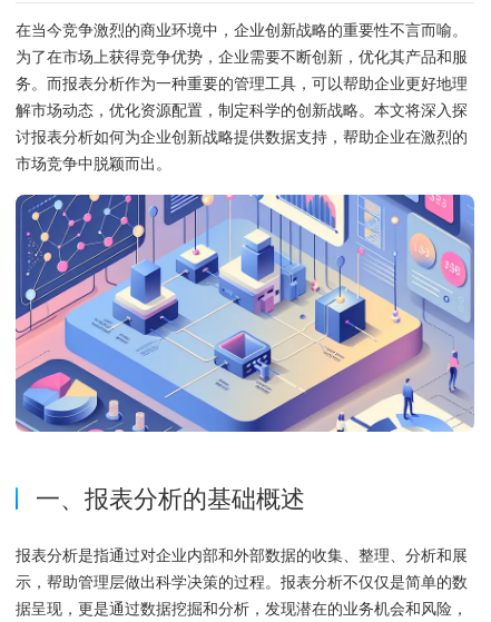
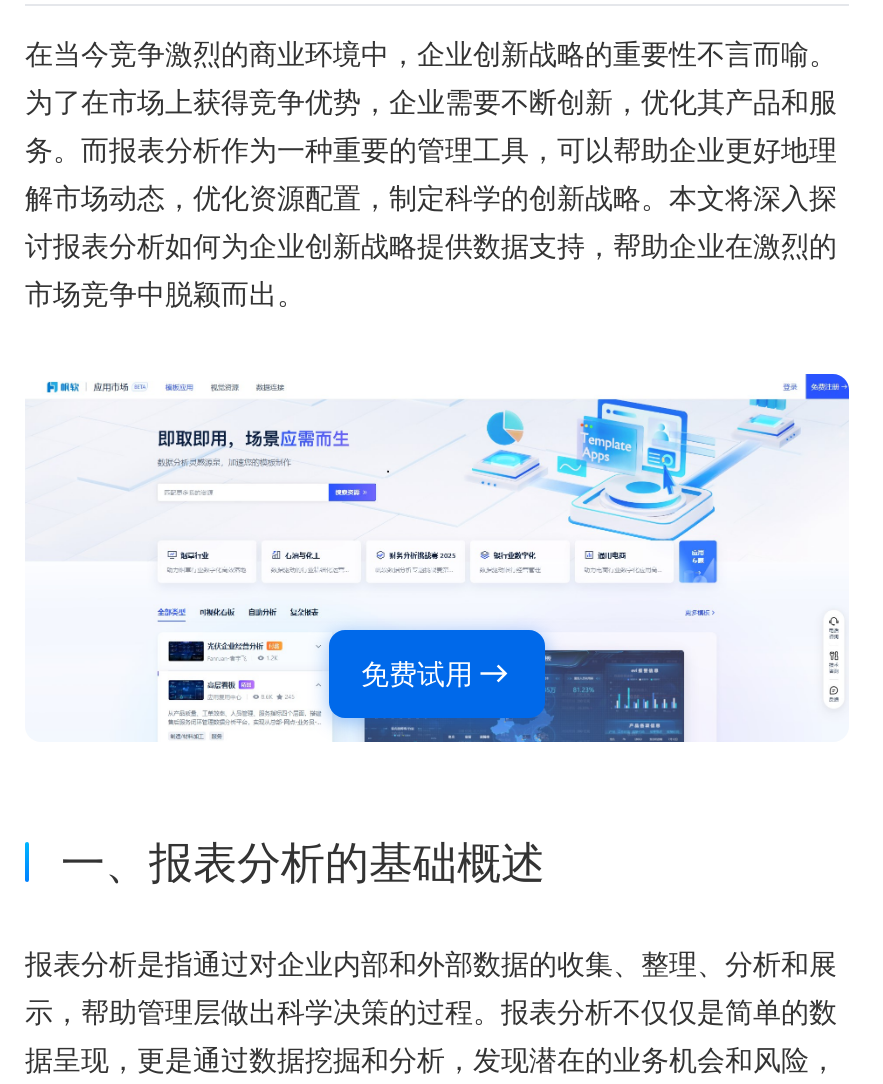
+ 免费试用

- [image]
+ [image]
